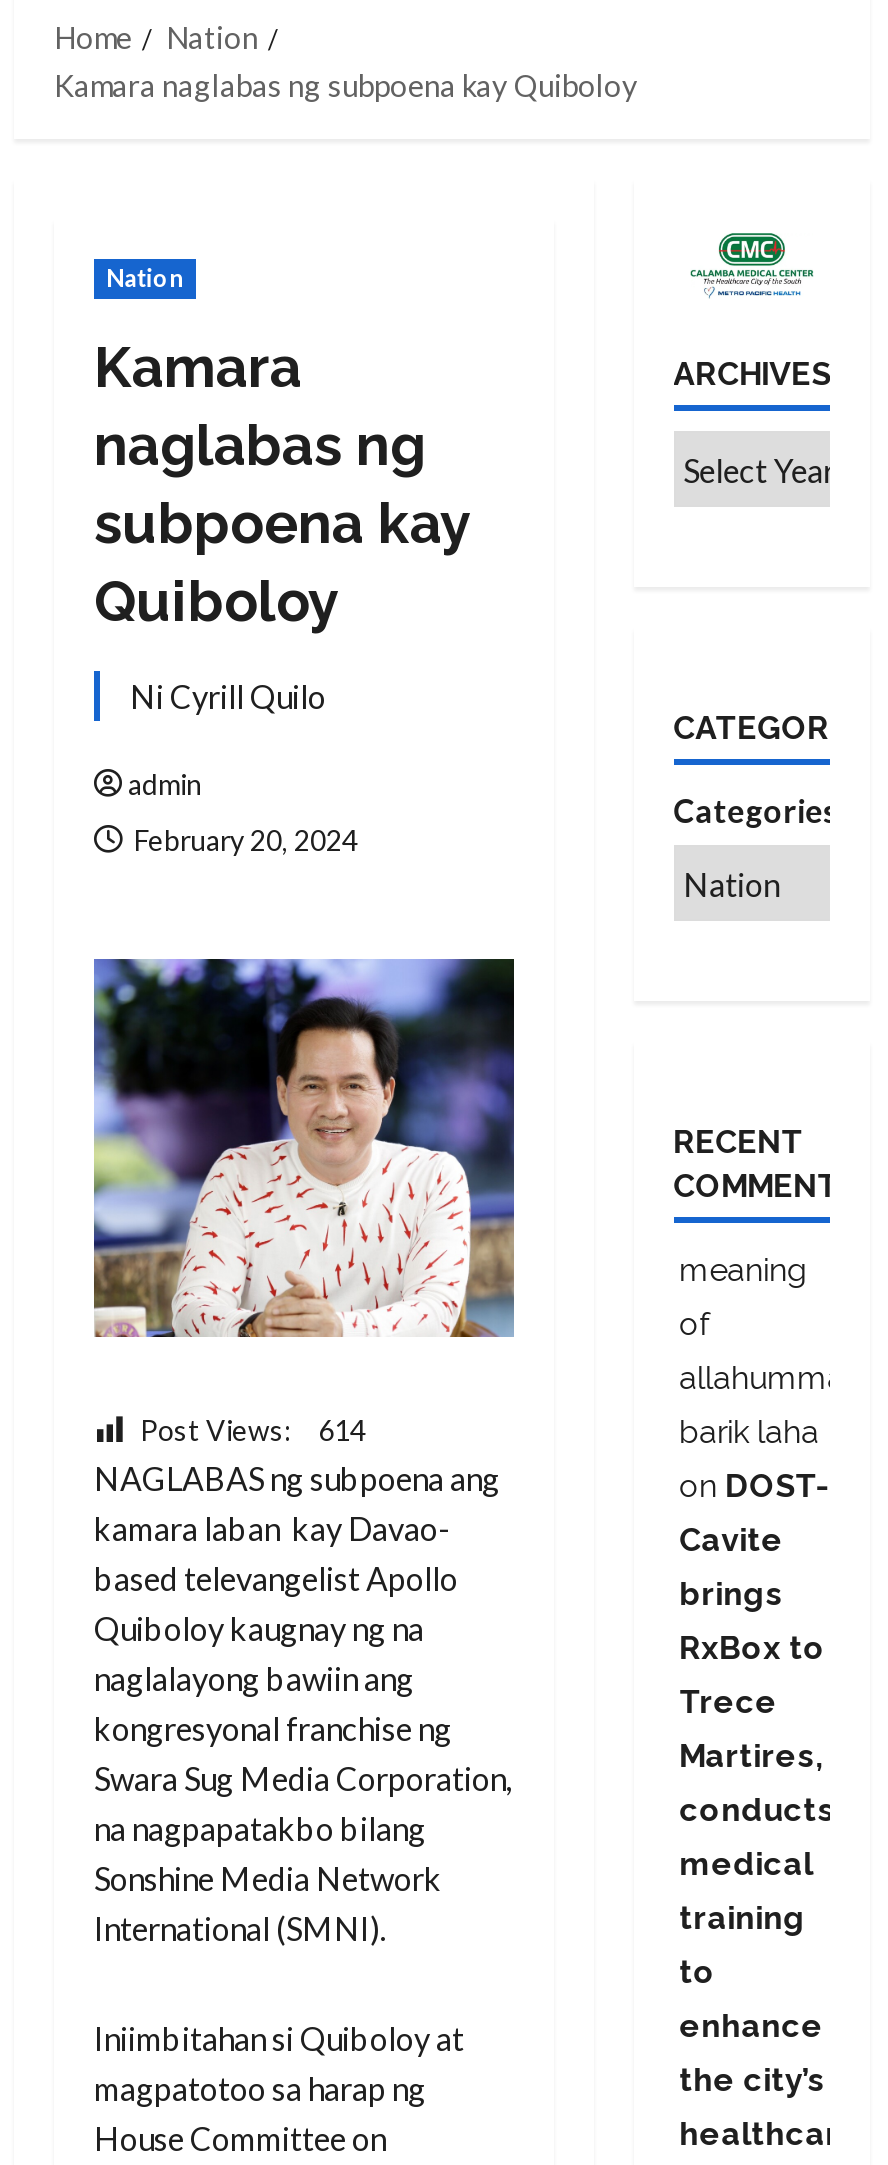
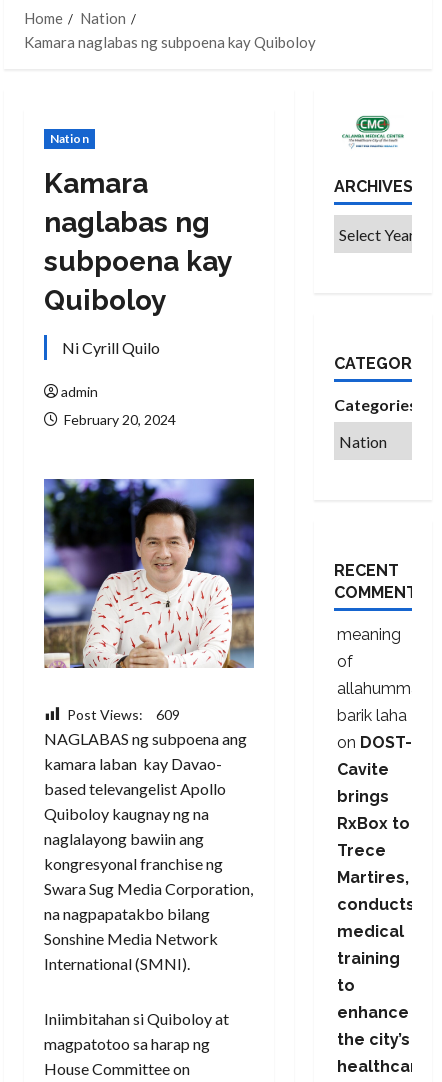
- Post Views: 614
+ Post Views: 609
